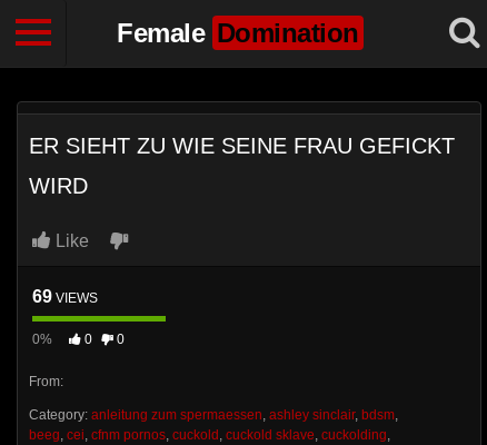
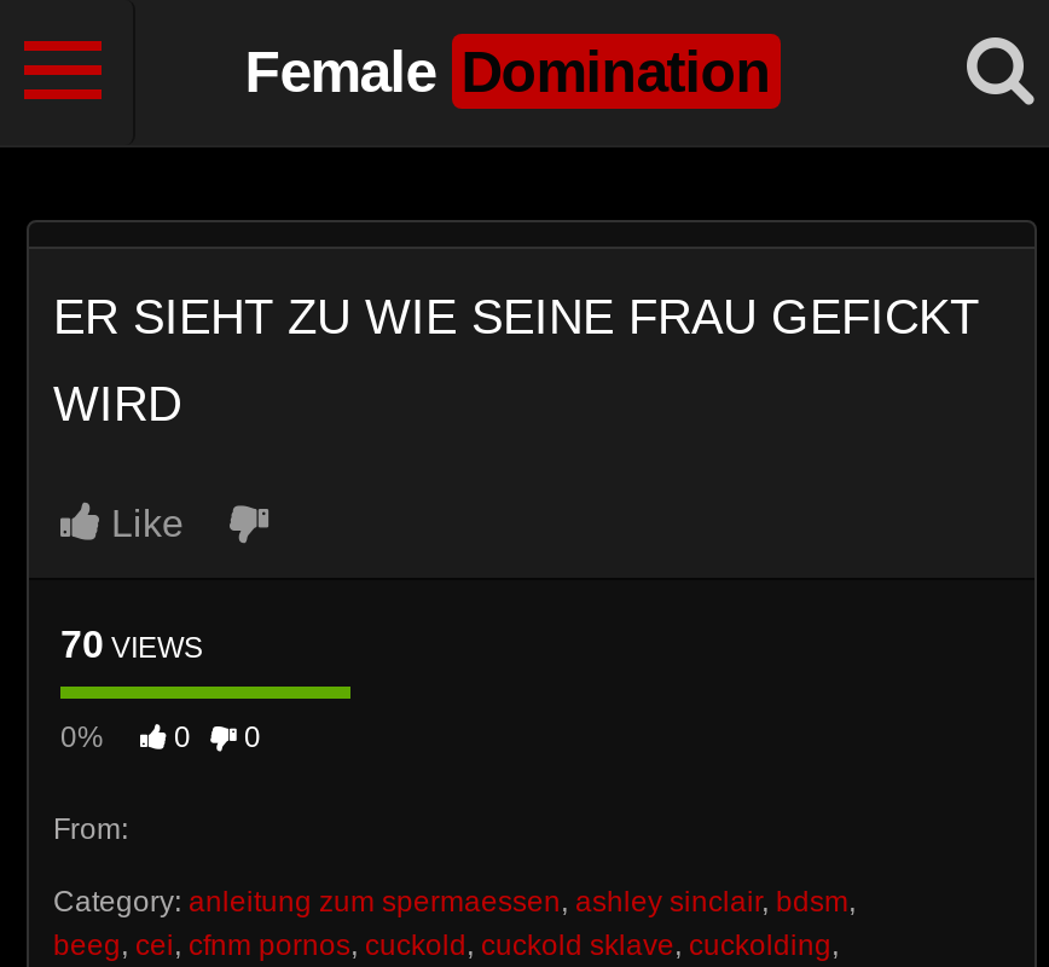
- 69 VIEWS
+ 70 VIEWS
